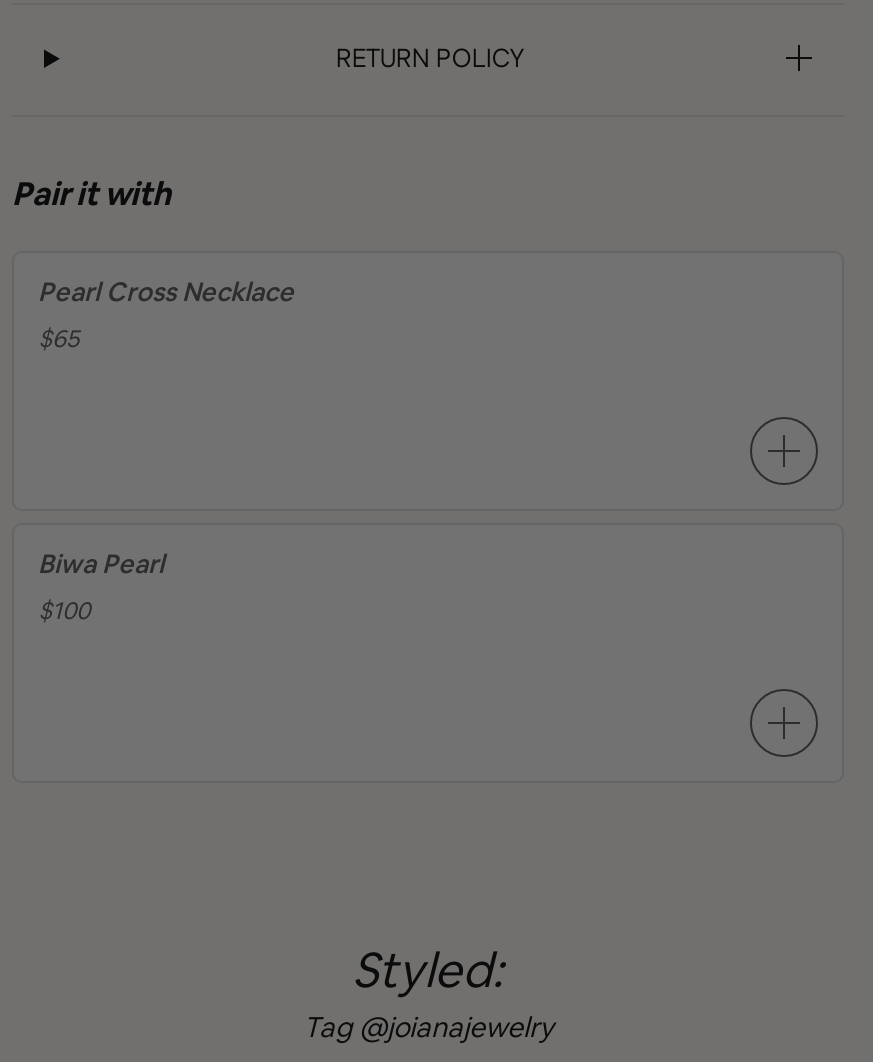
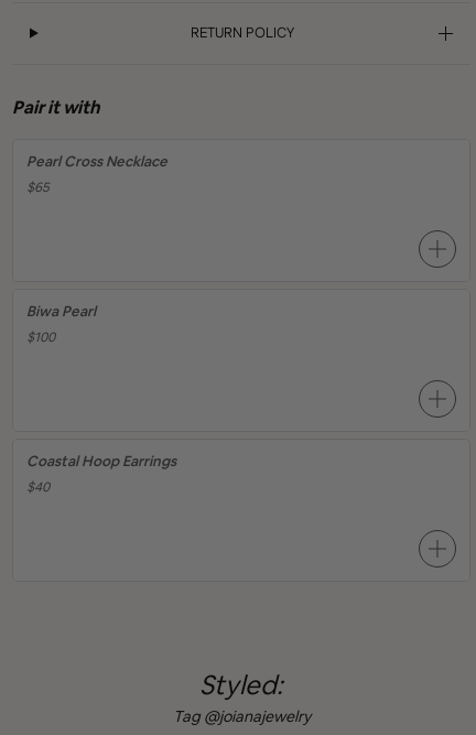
+ Coastal Hoop Earrings
+ $40
